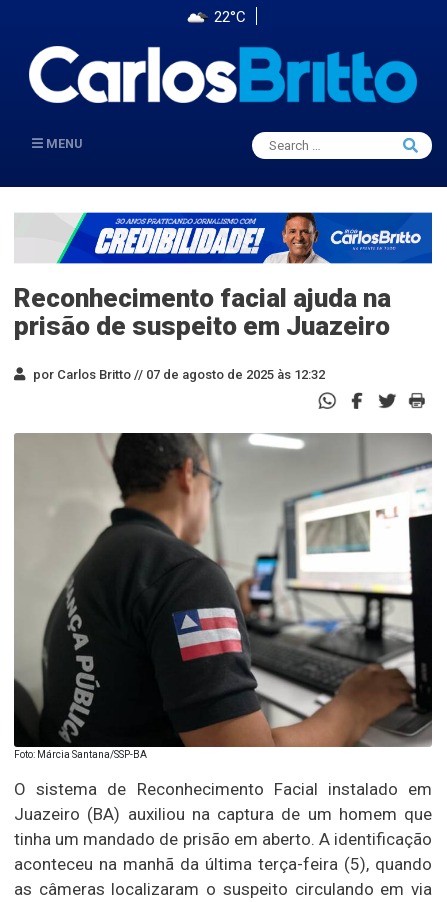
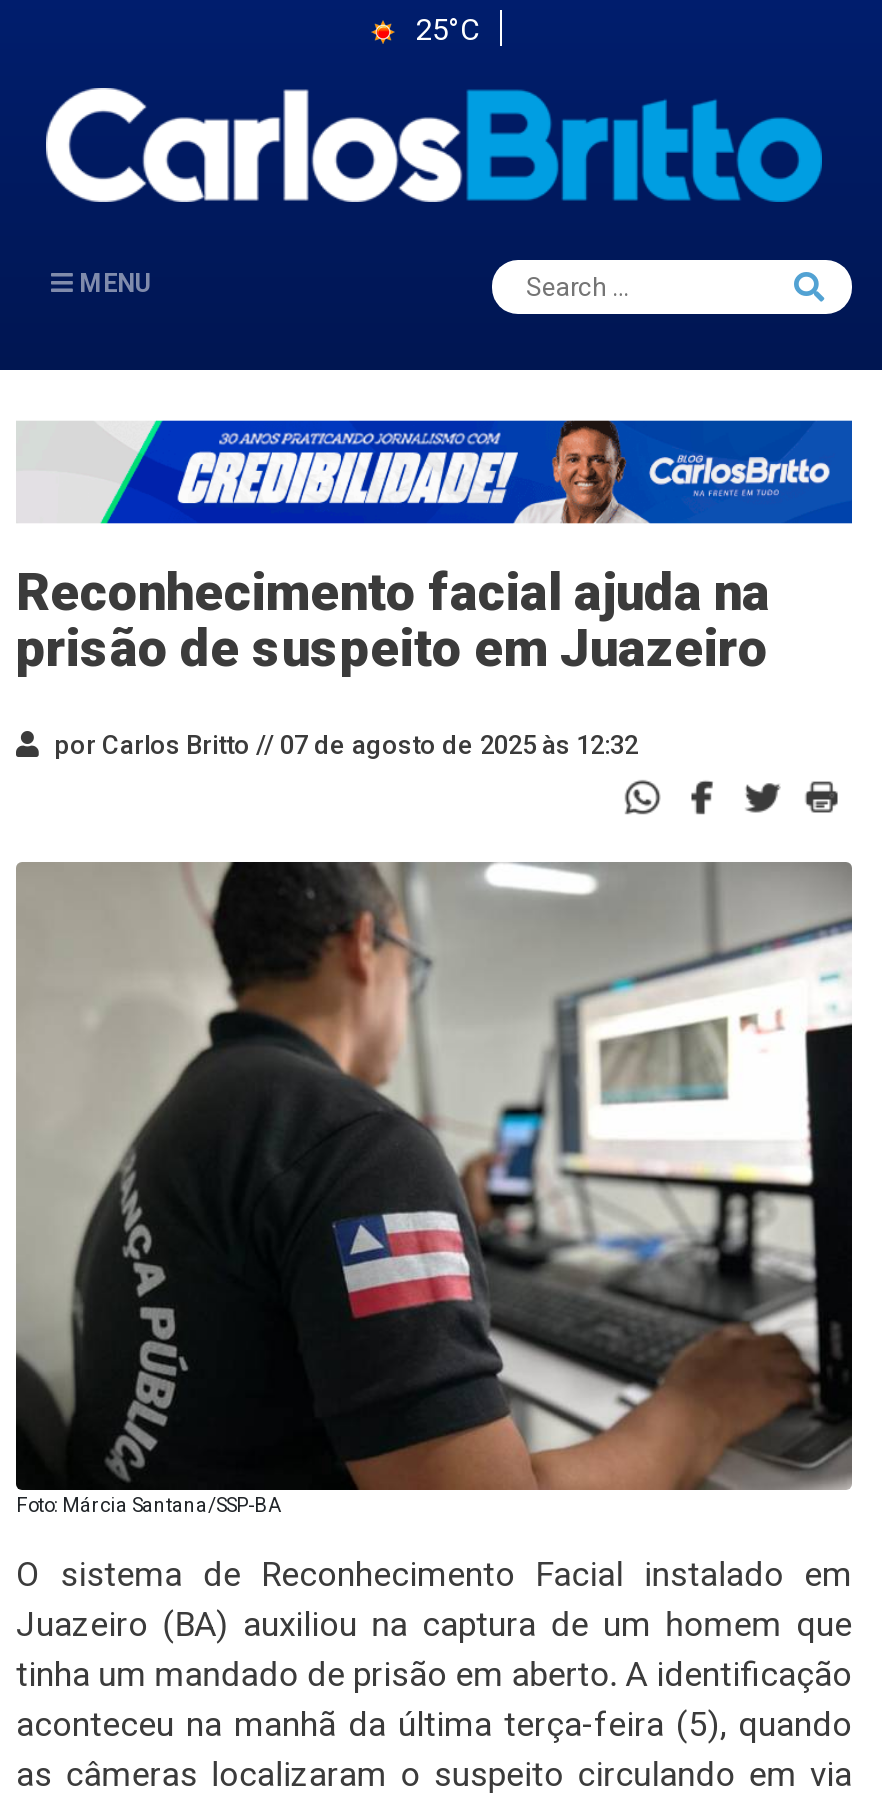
- 22°C
+ 25°C
